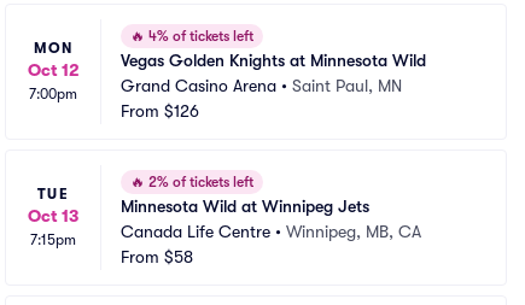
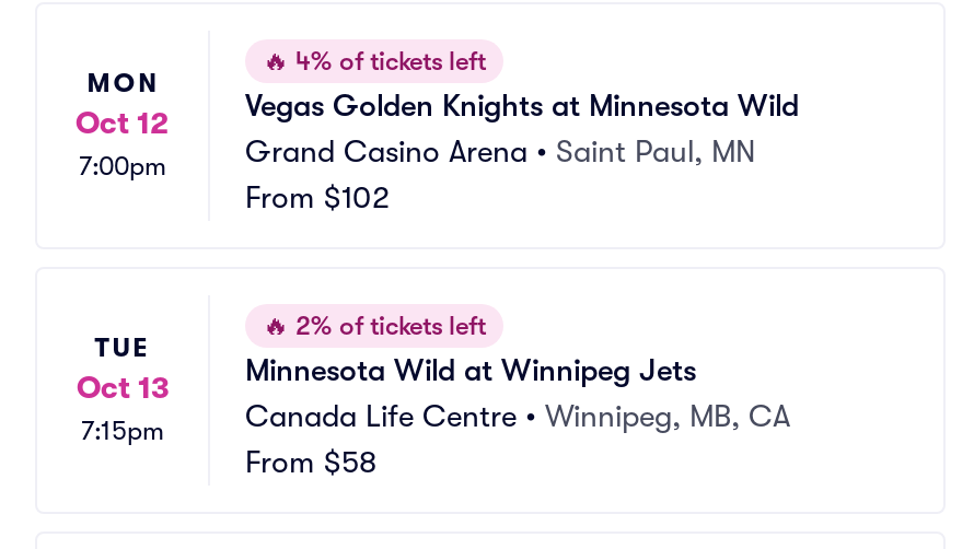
- From $126
+ From $102
